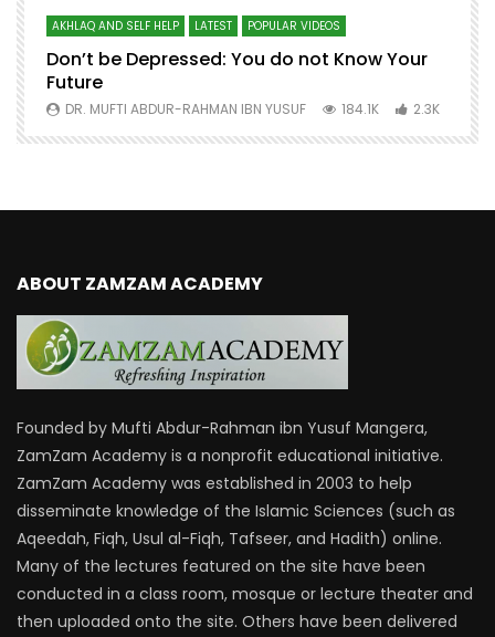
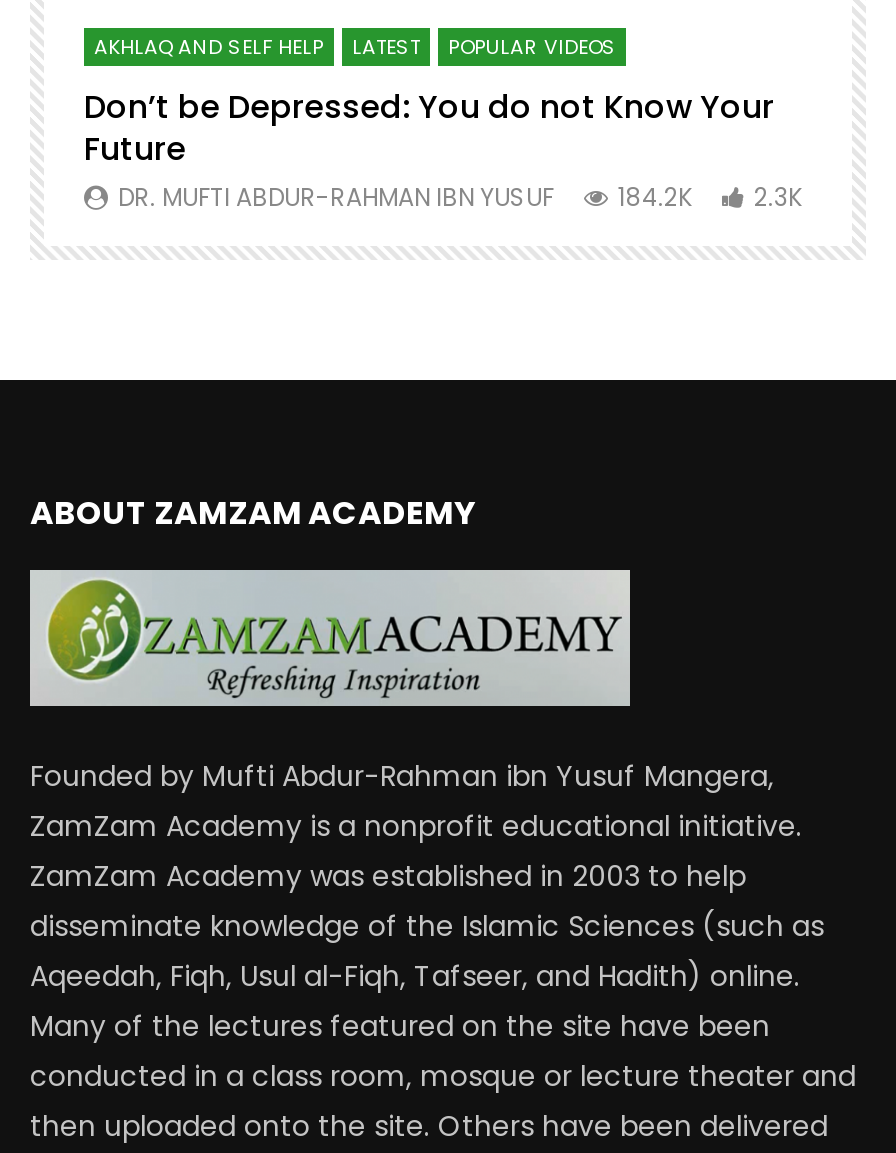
- DR. MUFTI ABDUR-RAHMAN IBN YUSUF 184.1K 2.3K
+ DR. MUFTI ABDUR-RAHMAN IBN YUSUF 184.2K 2.3K
